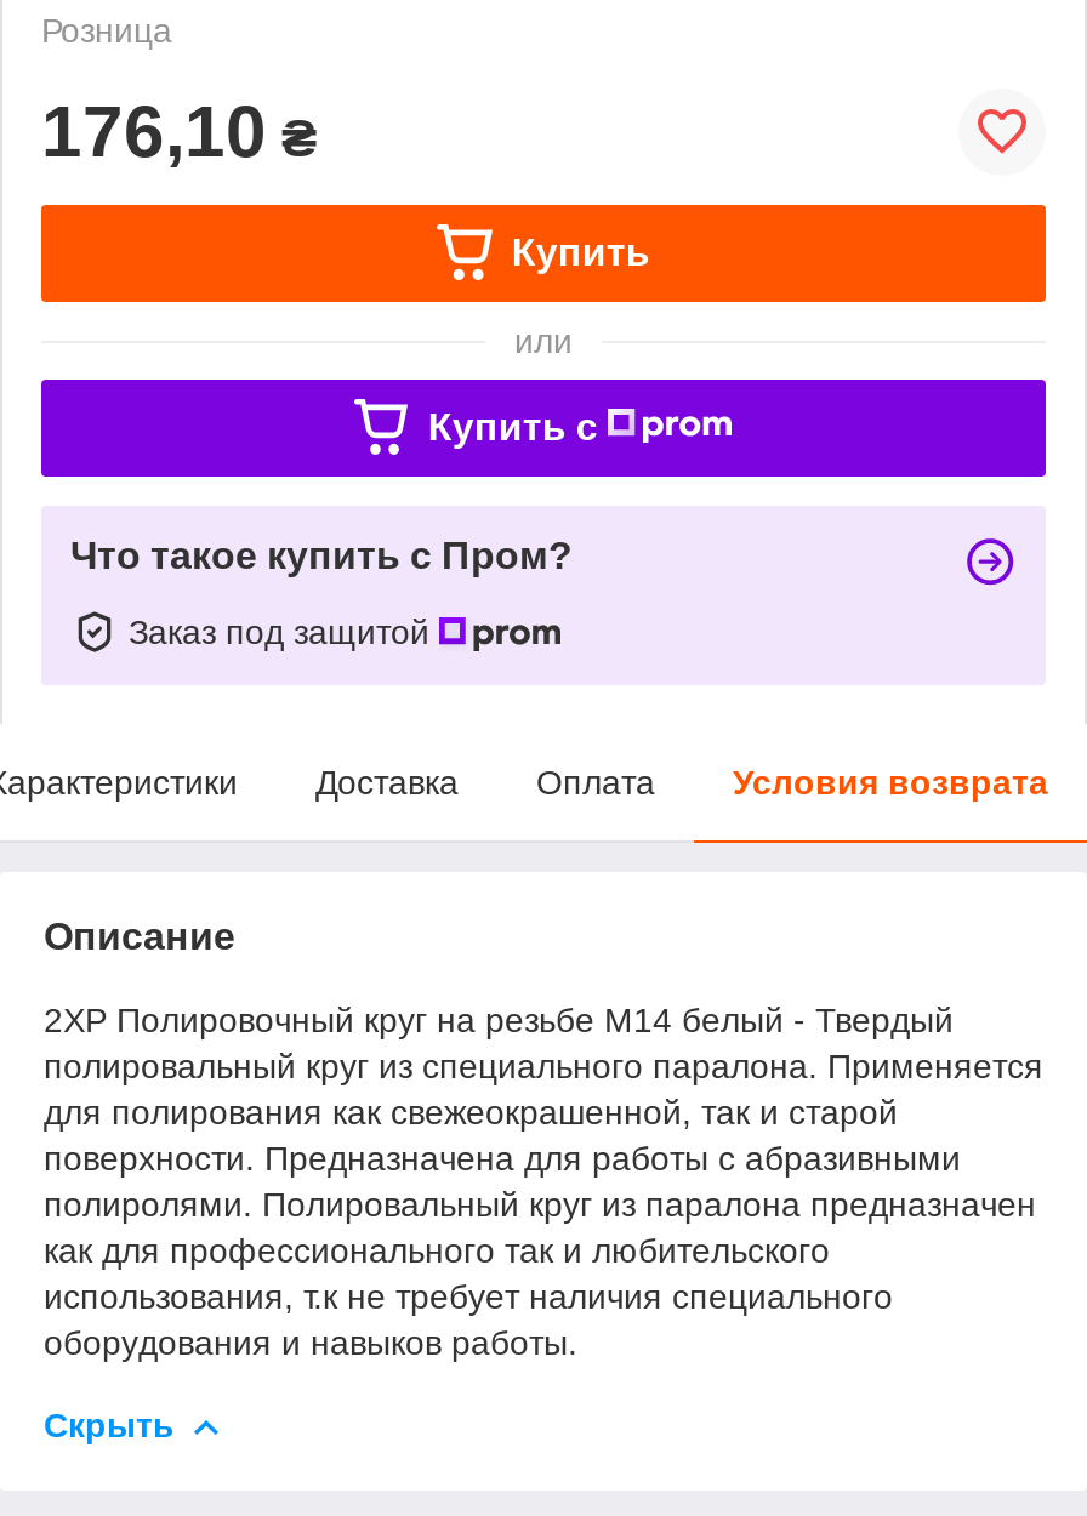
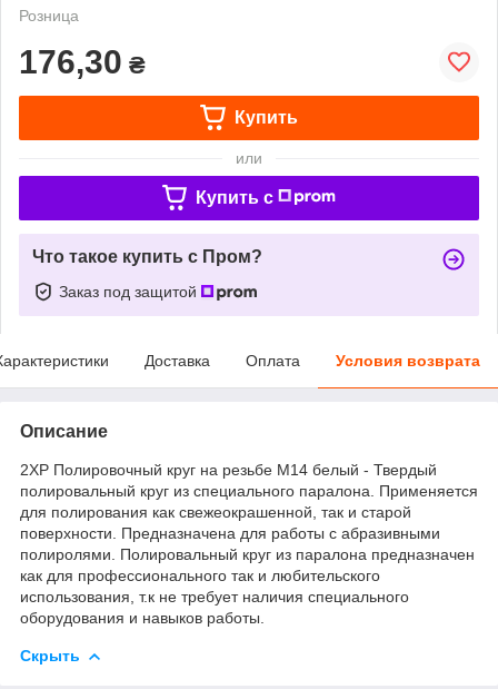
- 176,10 ₴
+ 176,30 ₴
